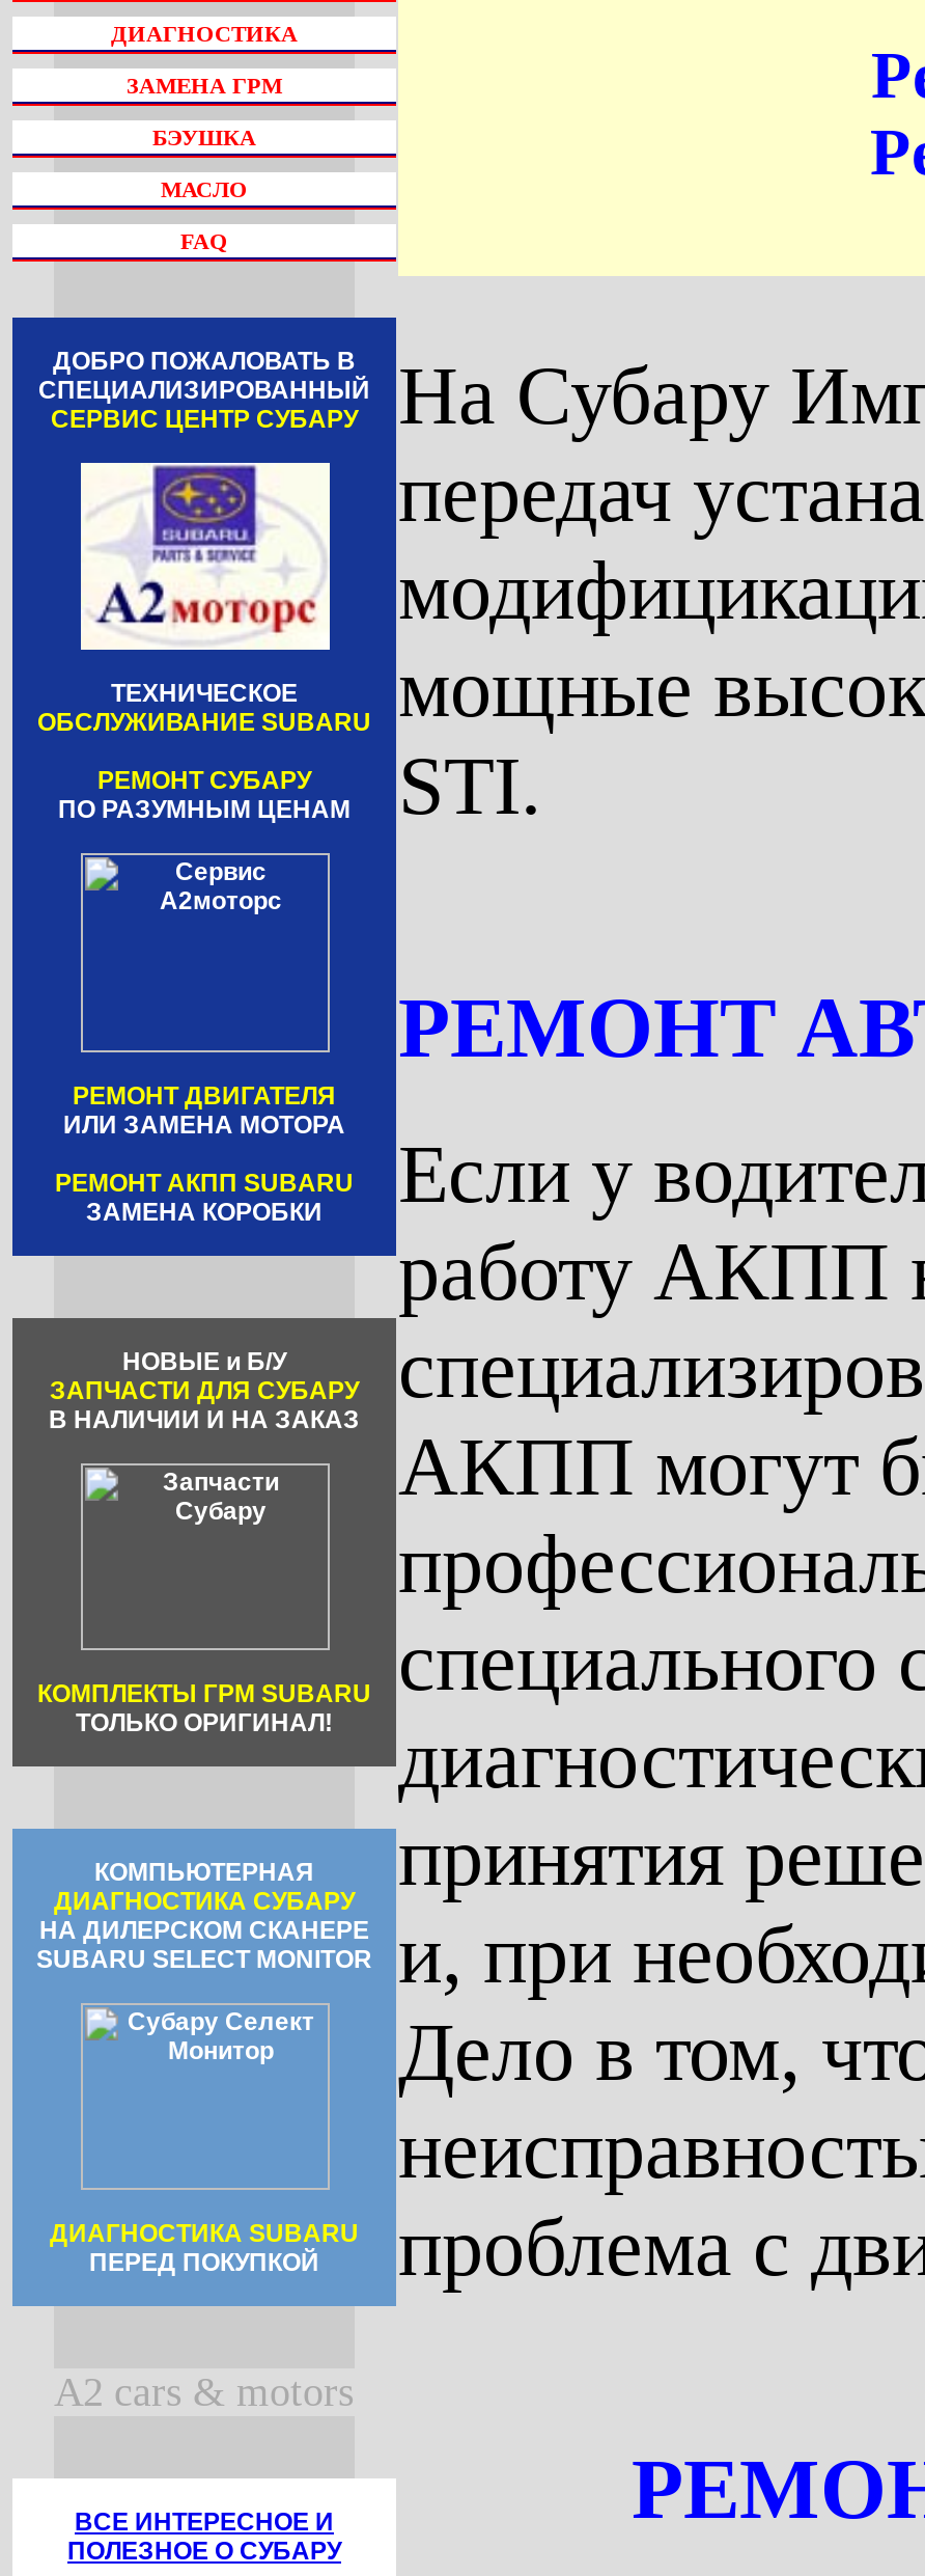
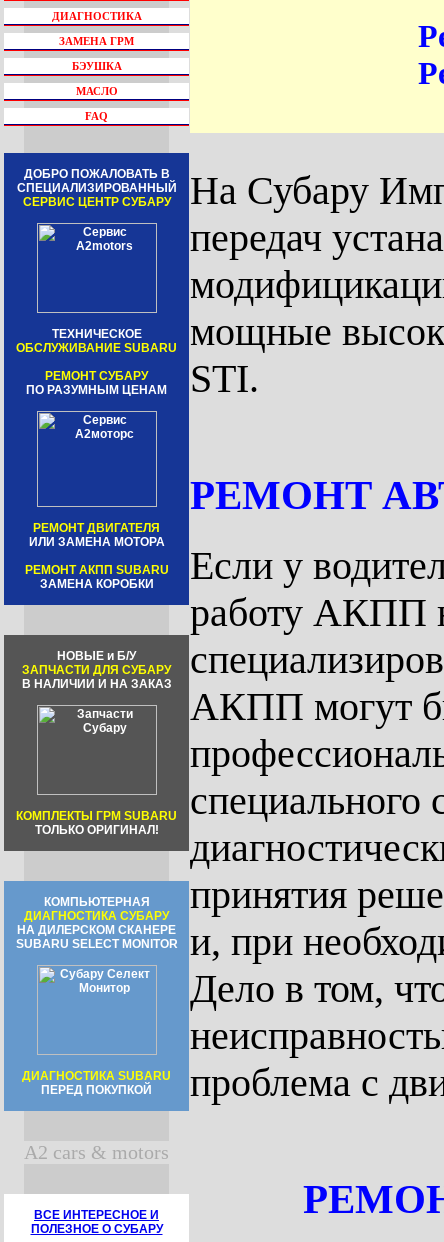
- [image]
+ [image]
